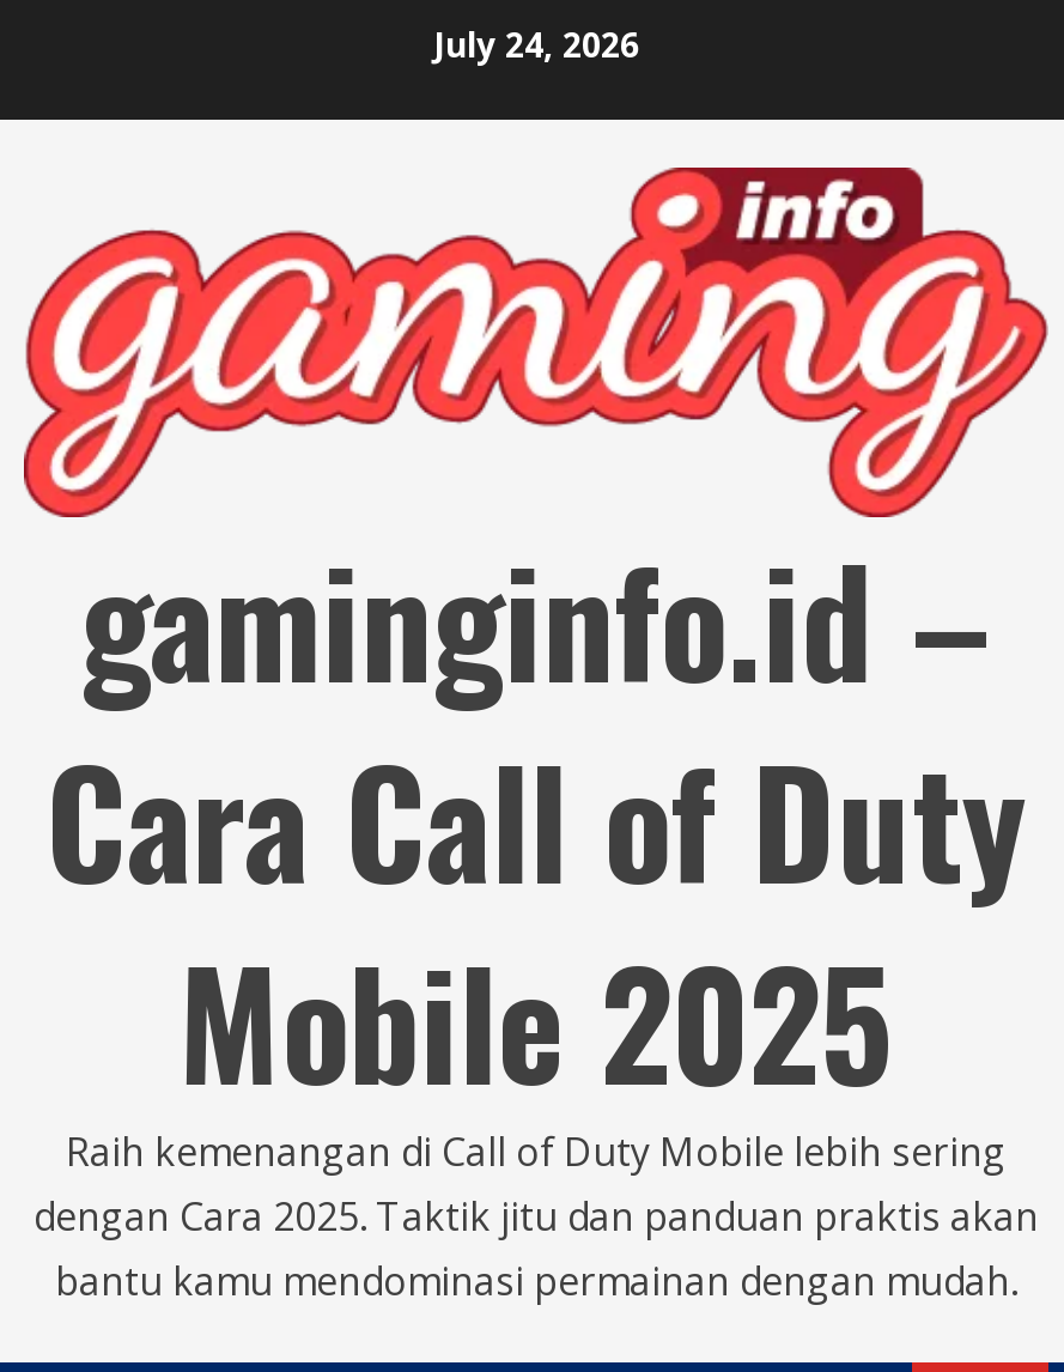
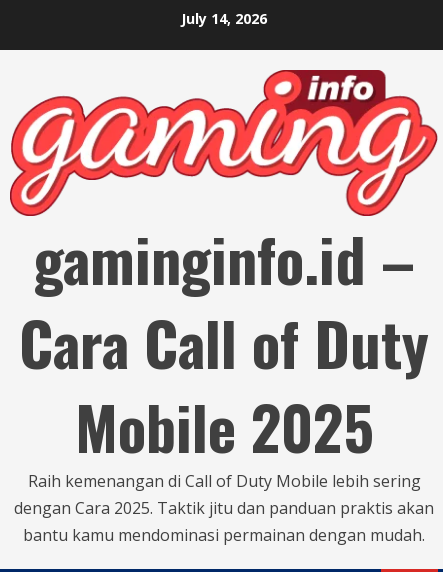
- July 24, 2026
+ July 14, 2026
